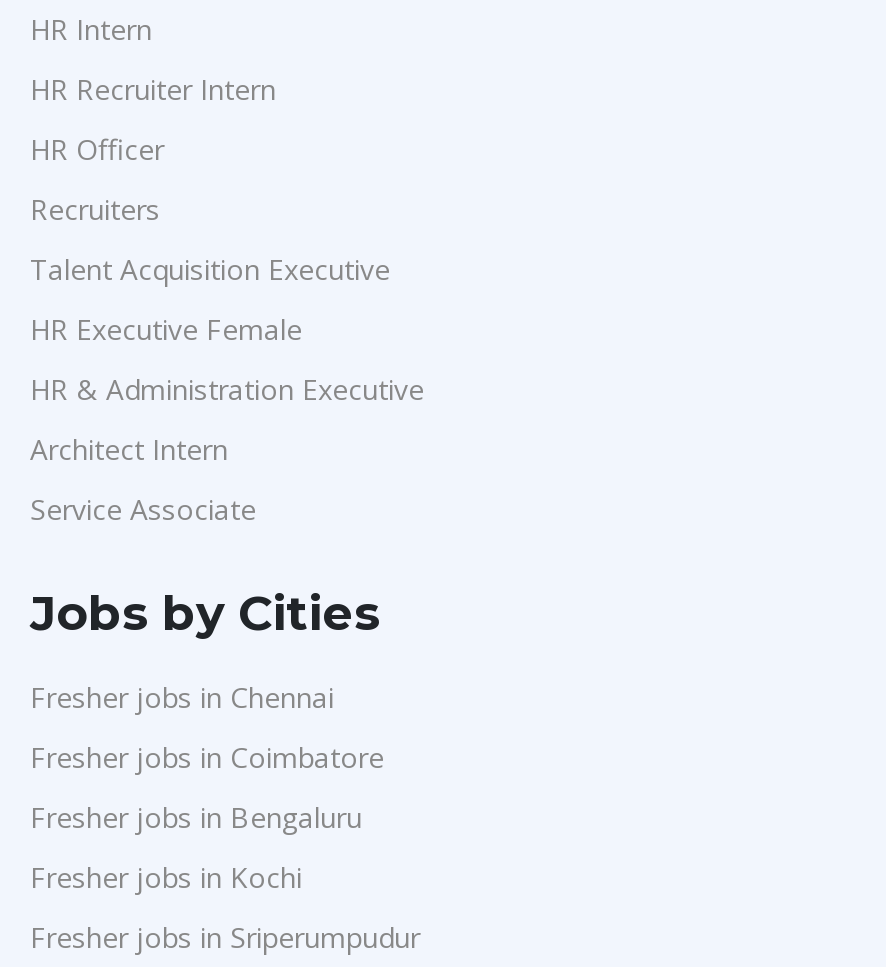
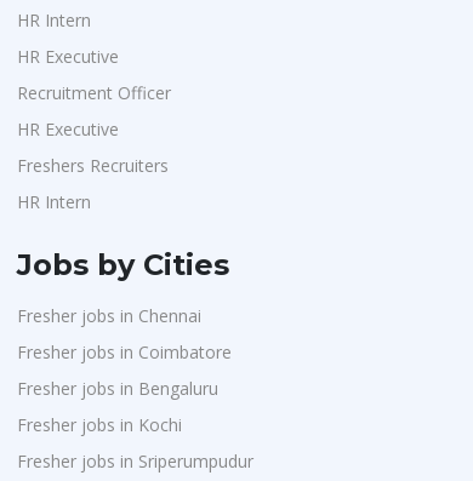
- HR Recruiter Intern
- HR Officer
- Recruiters
- Talent Acquisition Executive
- HR Executive Female
- HR & Administration Executive
- Architect Intern
- Service Associate
+ HR Executive
+ Recruitment Officer
+ HR Executive
+ Freshers Recruiters
+ HR Intern
